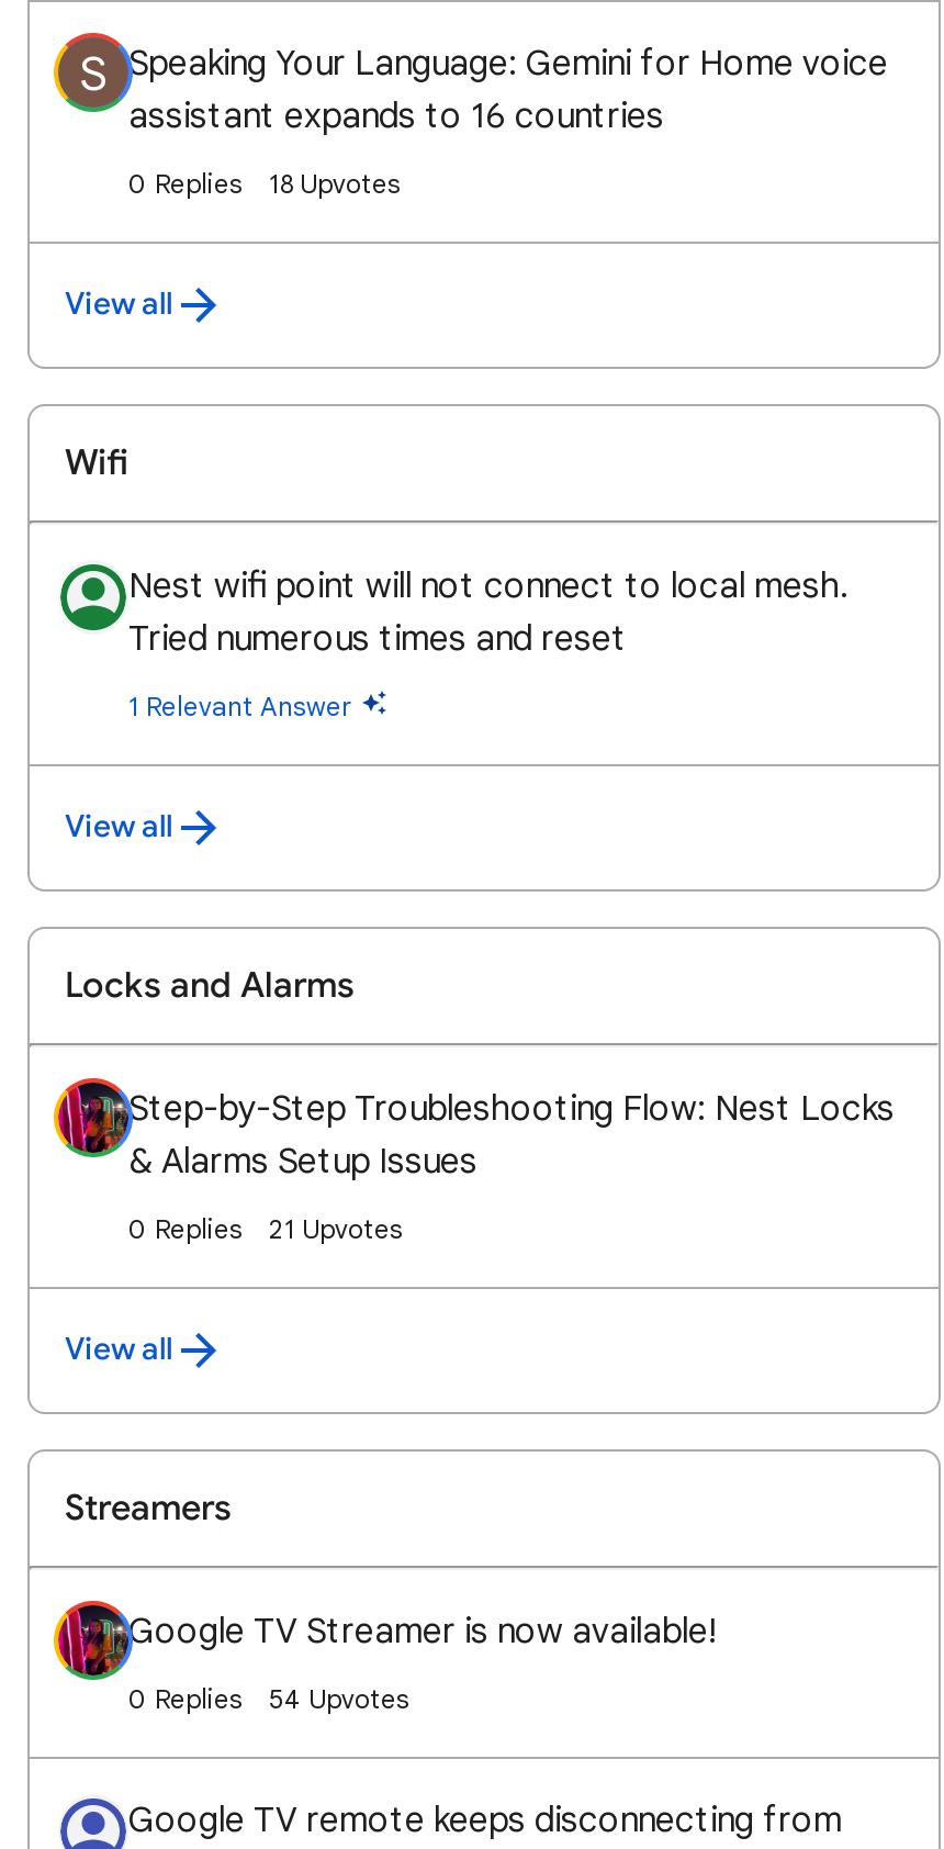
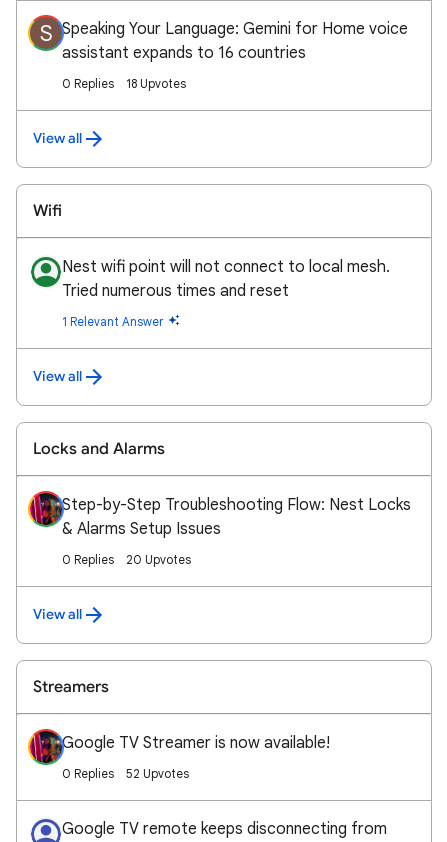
- 21 Upvotes
+ 20 Upvotes

- 54 Upvotes
+ 52 Upvotes
